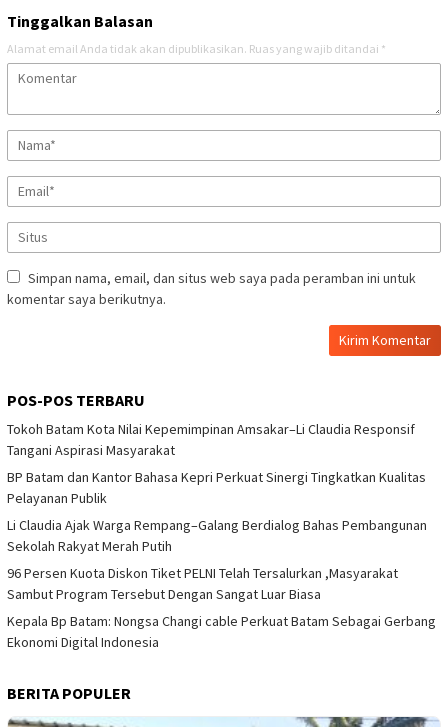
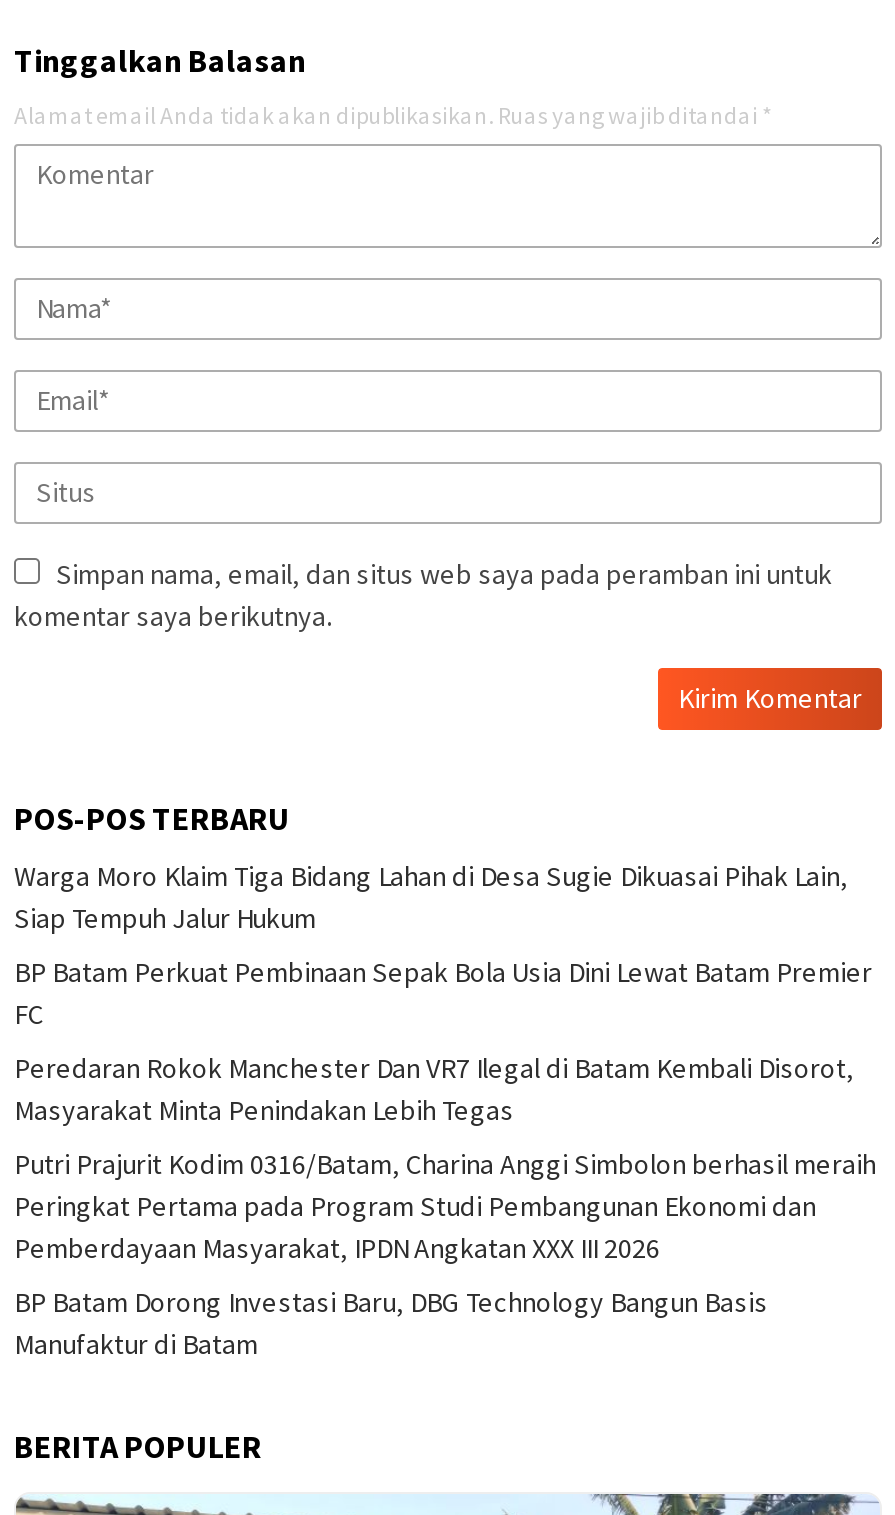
- Tokoh Batam Kota Nilai Kepemimpinan Amsakar–Li Claudia Responsif
- Tangani Aspirasi Masyarakat
+ Warga Moro Klaim Tiga Bidang Lahan di Desa Sugie Dikuasai Pihak Lain,
+ Siap Tempuh Jalur Hukum

- BP Batam dan Kantor Bahasa Kepri Perkuat Sinergi Tingkatkan Kualitas
- Pelayanan Publik
+ BP Batam Perkuat Pembinaan Sepak Bola Usia Dini Lewat Batam Premier
+ FC

- Li Claudia Ajak Warga Rempang–Galang Berdialog Bahas Pembangunan
- Sekolah Rakyat Merah Putih
+ Peredaran Rokok Manchester Dan VR7 Ilegal di Batam Kembali Disorot,
+ Masyarakat Minta Penindakan Lebih Tegas

- 96 Persen Kuota Diskon Tiket PELNI Telah Tersalurkan ,Masyarakat
- Sambut Program Tersebut Dengan Sangat Luar Biasa
+ Putri Prajurit Kodim 0316/Batam, Charina Anggi Simbolon berhasil meraih
+ Peringkat Pertama pada Program Studi Pembangunan Ekonomi dan
+ Pemberdayaan Masyarakat, IPDN Angkatan XXX III 2026

- Kepala Bp Batam: Nongsa Changi cable Perkuat Batam Sebagai Gerbang
- Ekonomi Digital Indonesia
+ BP Batam Dorong Investasi Baru, DBG Technology Bangun Basis
+ Manufaktur di Batam
